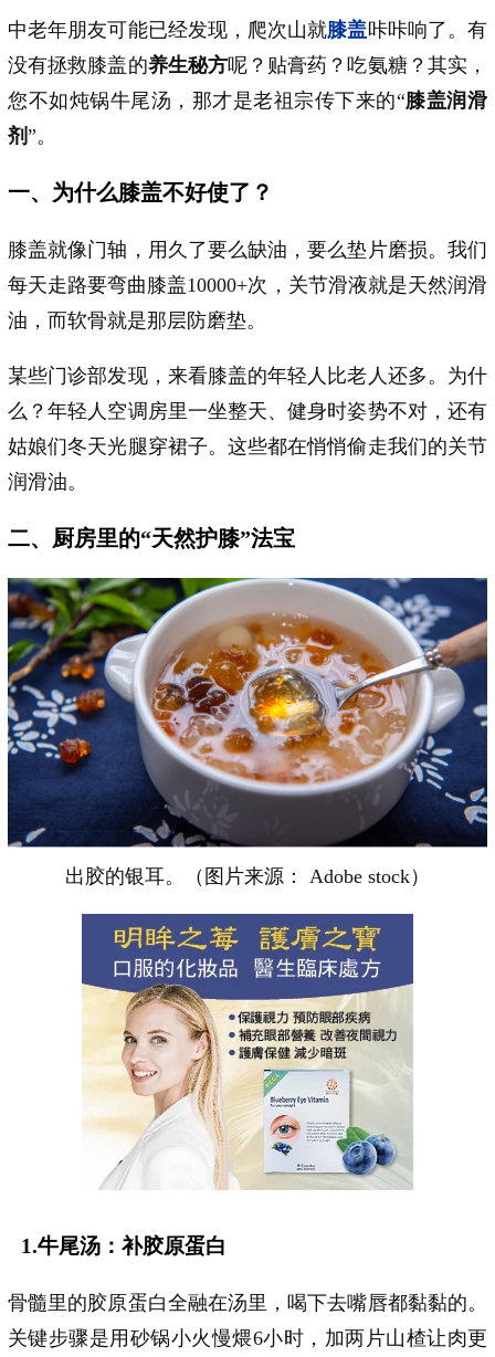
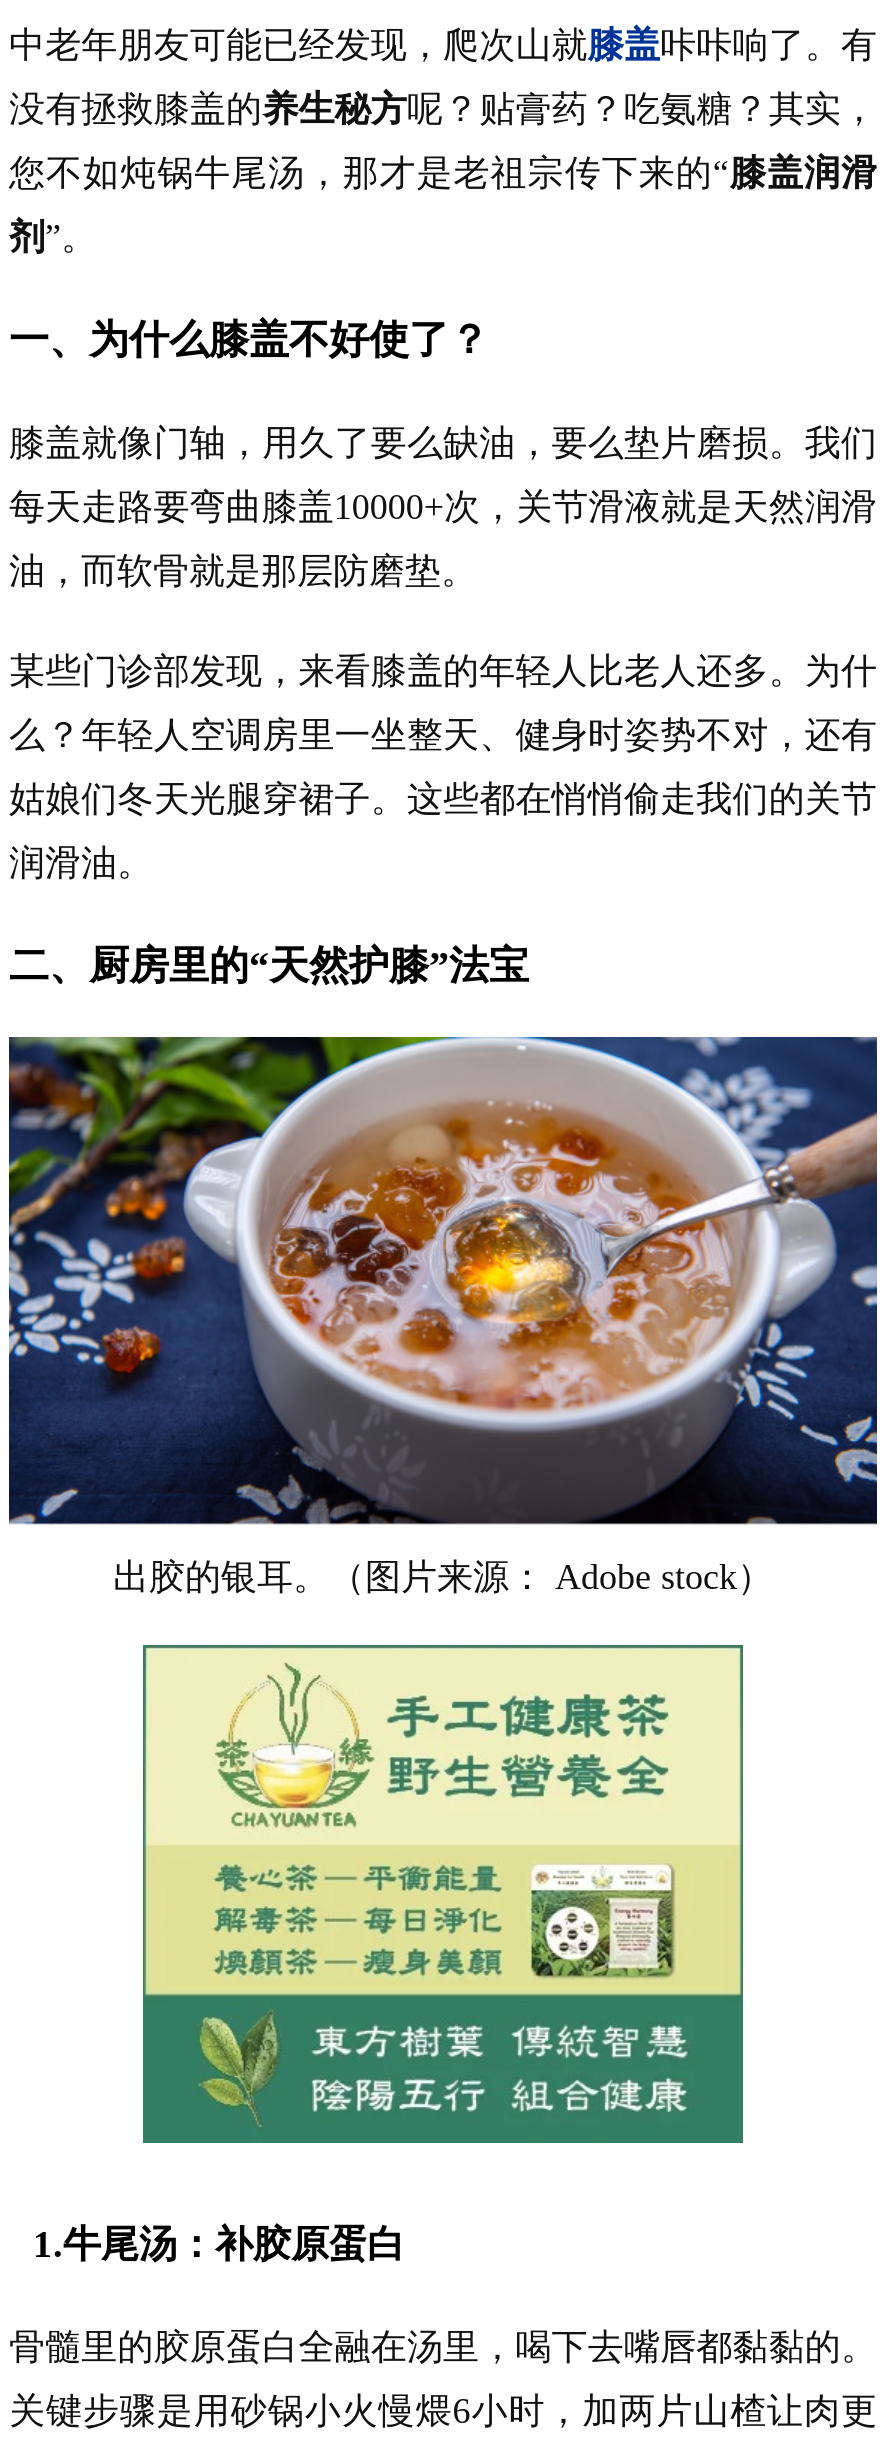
- [image]
+ [image]
